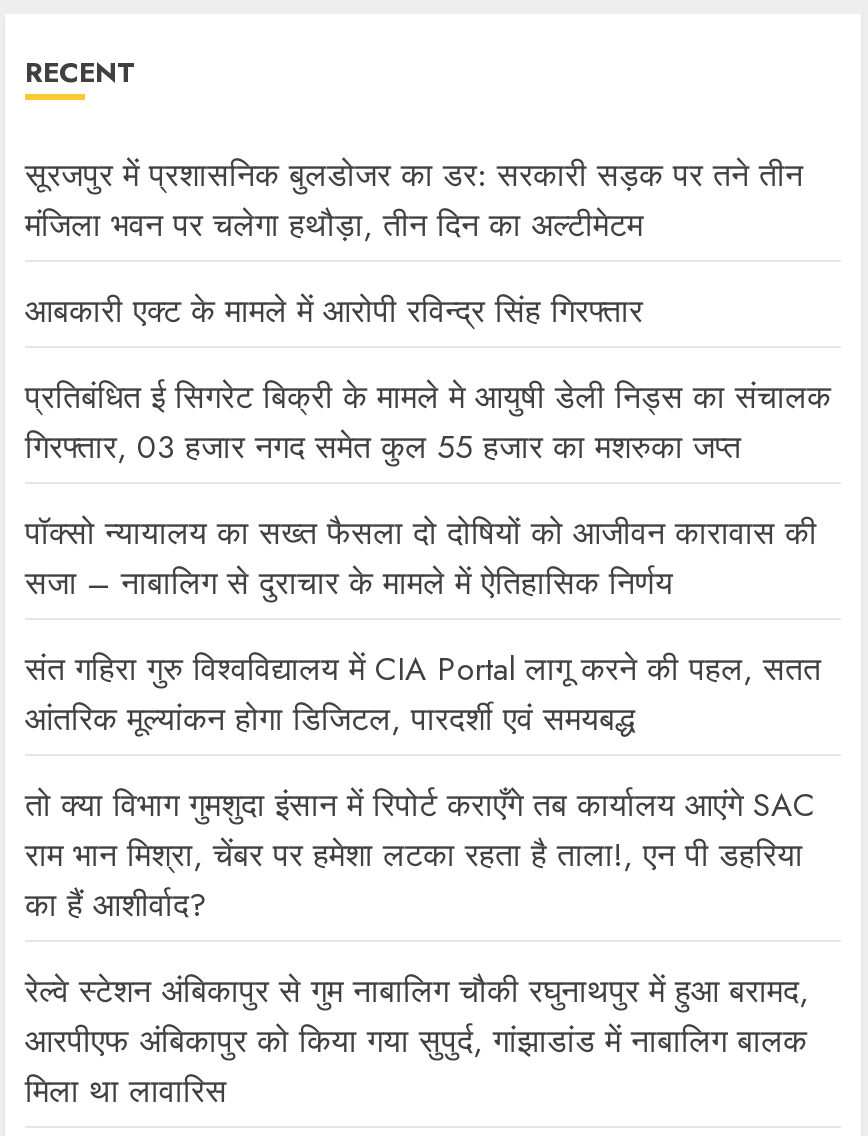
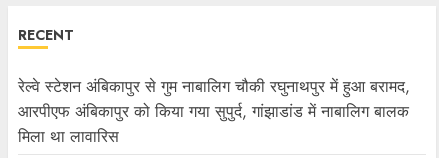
- सूरजपुर में प्रशासनिक बुलडोजर का डर: सरकारी सड़क पर तने तीन
- मंजिला भवन पर चलेगा हथौड़ा, तीन दिन का अल्टीमेटम
- आबकारी एक्ट के मामले में आरोपी रविन्द्र सिंह गिरफ्तार
- प्रतिबंधित ई सिगरेट बिक्री के मामले मे आयुषी डेली निड्स का संचालक
- गिरफ्तार, 03 हजार नगद समेत कुल 55 हजार का मशरुका जप्त
- पॉक्सो न्यायालय का सख्त फैसला दो दोषियों को आजीवन कारावास की
- सजा – नाबालिग से दुराचार के मामले में ऐतिहासिक निर्णय
- संत गहिरा गुरु विश्वविद्यालय में CIA Portal लागू करने की पहल, सतत
- आंतरिक मूल्यांकन होगा डिजिटल, पारदर्शी एवं समयबद्ध
- तो क्या विभाग गुमशुदा इंसान में रिपोर्ट कराएँगे तब कार्यालय आएंगे SAC
- राम भान मिश्रा, चेंबर पर हमेशा लटका रहता है ताला!, एन पी डहरिया
- का हैं आशीर्वाद?
